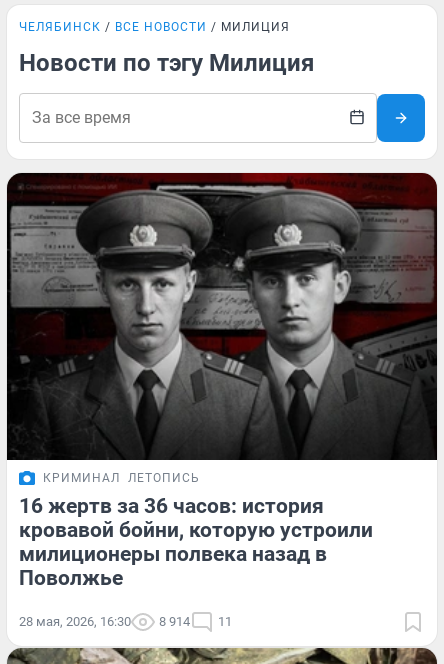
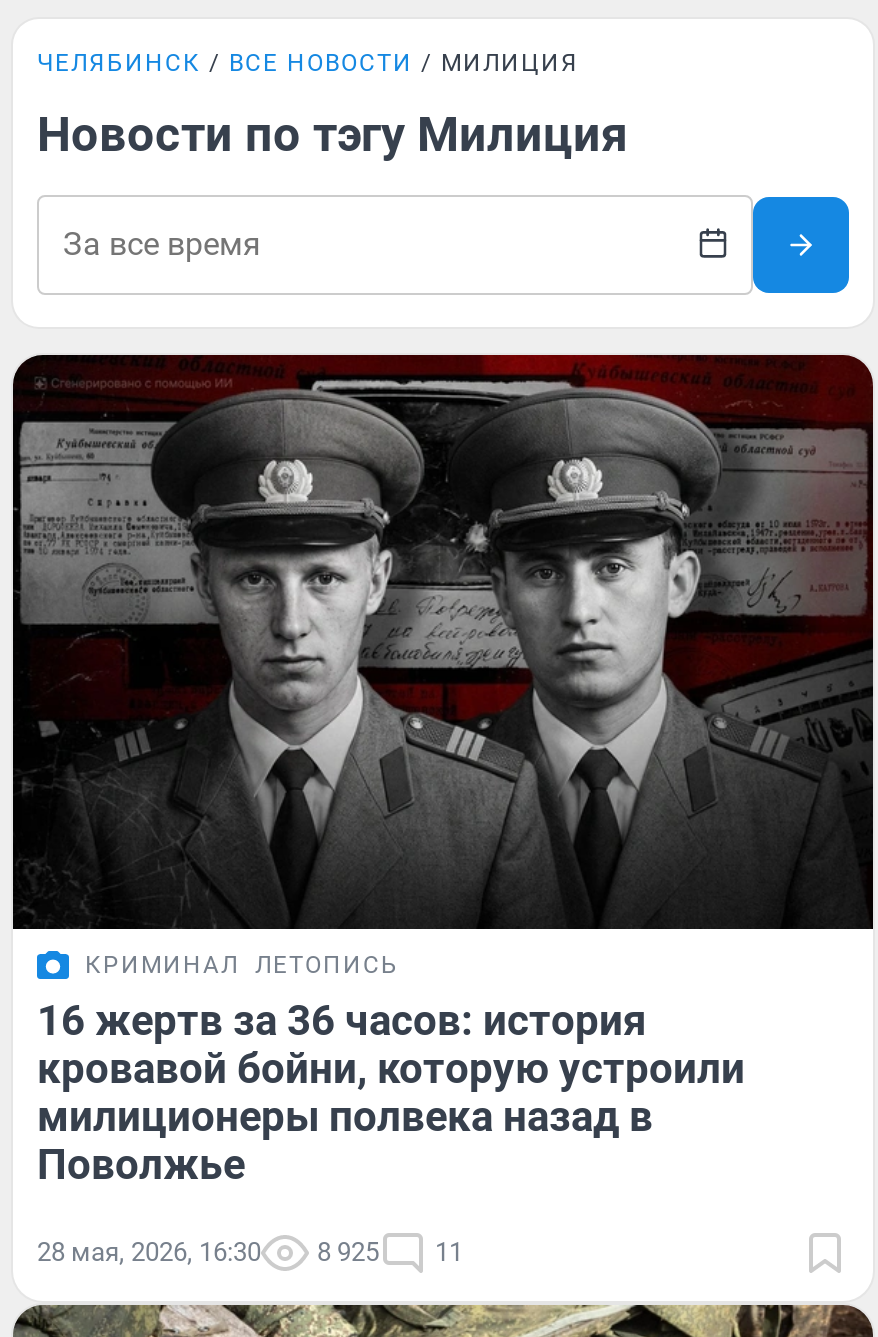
- 28 мая, 2026, 16:30 8 914 11
+ 28 мая, 2026, 16:30 8 925 11
